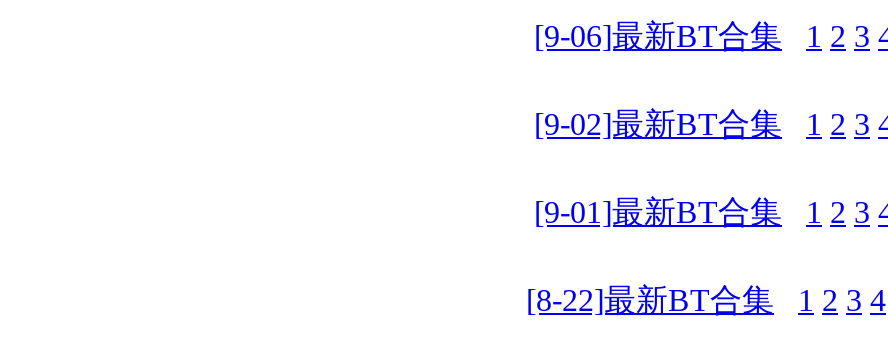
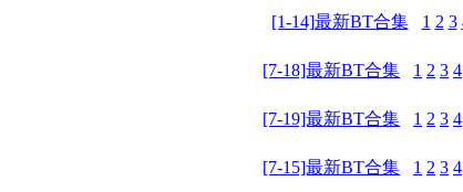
- [9-06]最新BT合集
+ [1-14]最新BT合集

- [9-02]最新BT合集
+ [7-18]最新BT合集

- [9-01]最新BT合集
+ [7-19]最新BT合集

- [8-22]最新BT合集 1 2 3 4
+ [7-15]最新BT合集 1 2 3 4
